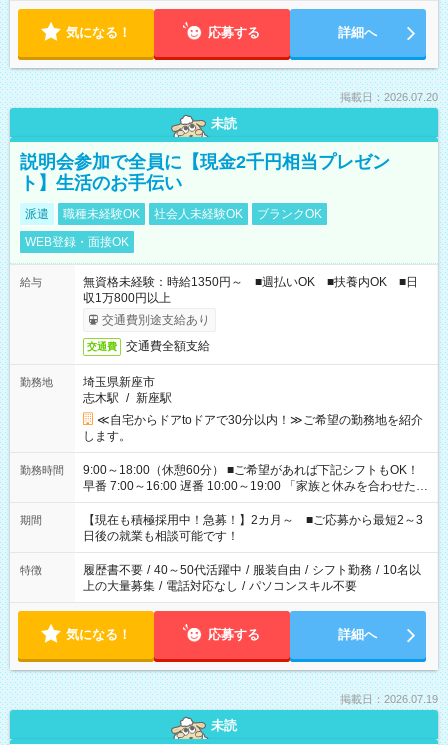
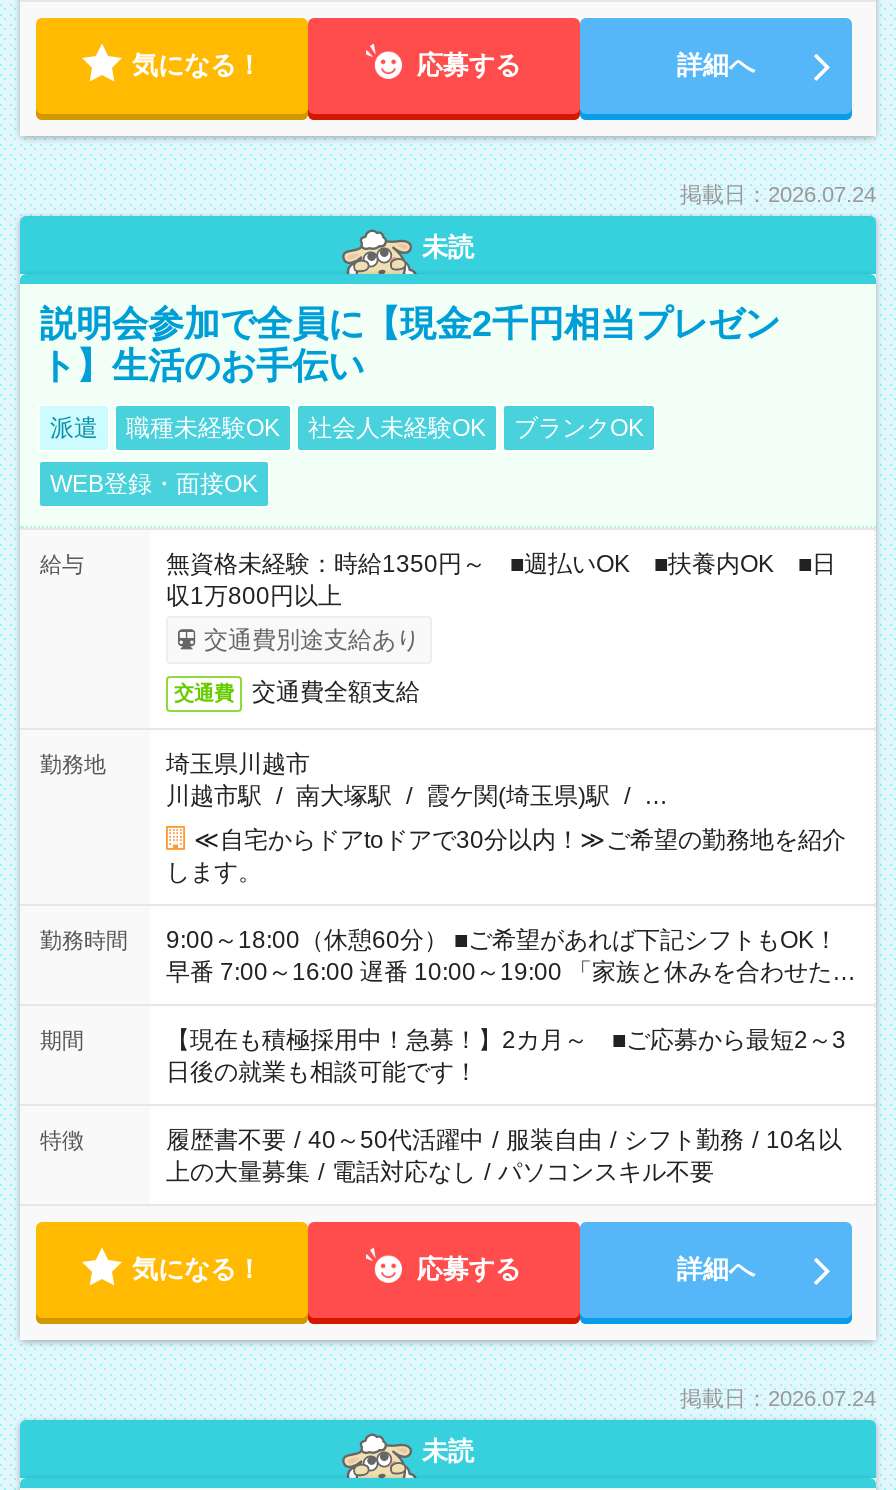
- 掲載日：2026.07.20
+ 掲載日：2026.07.24

- 埼玉県新座市
- 志木駅 / 新座駅
+ 埼玉県川越市
+ 川越市駅 / 南大塚駅 / 霞ケ関(埼玉県)駅 / …

- 掲載日：2026.07.19
+ 掲載日：2026.07.24
